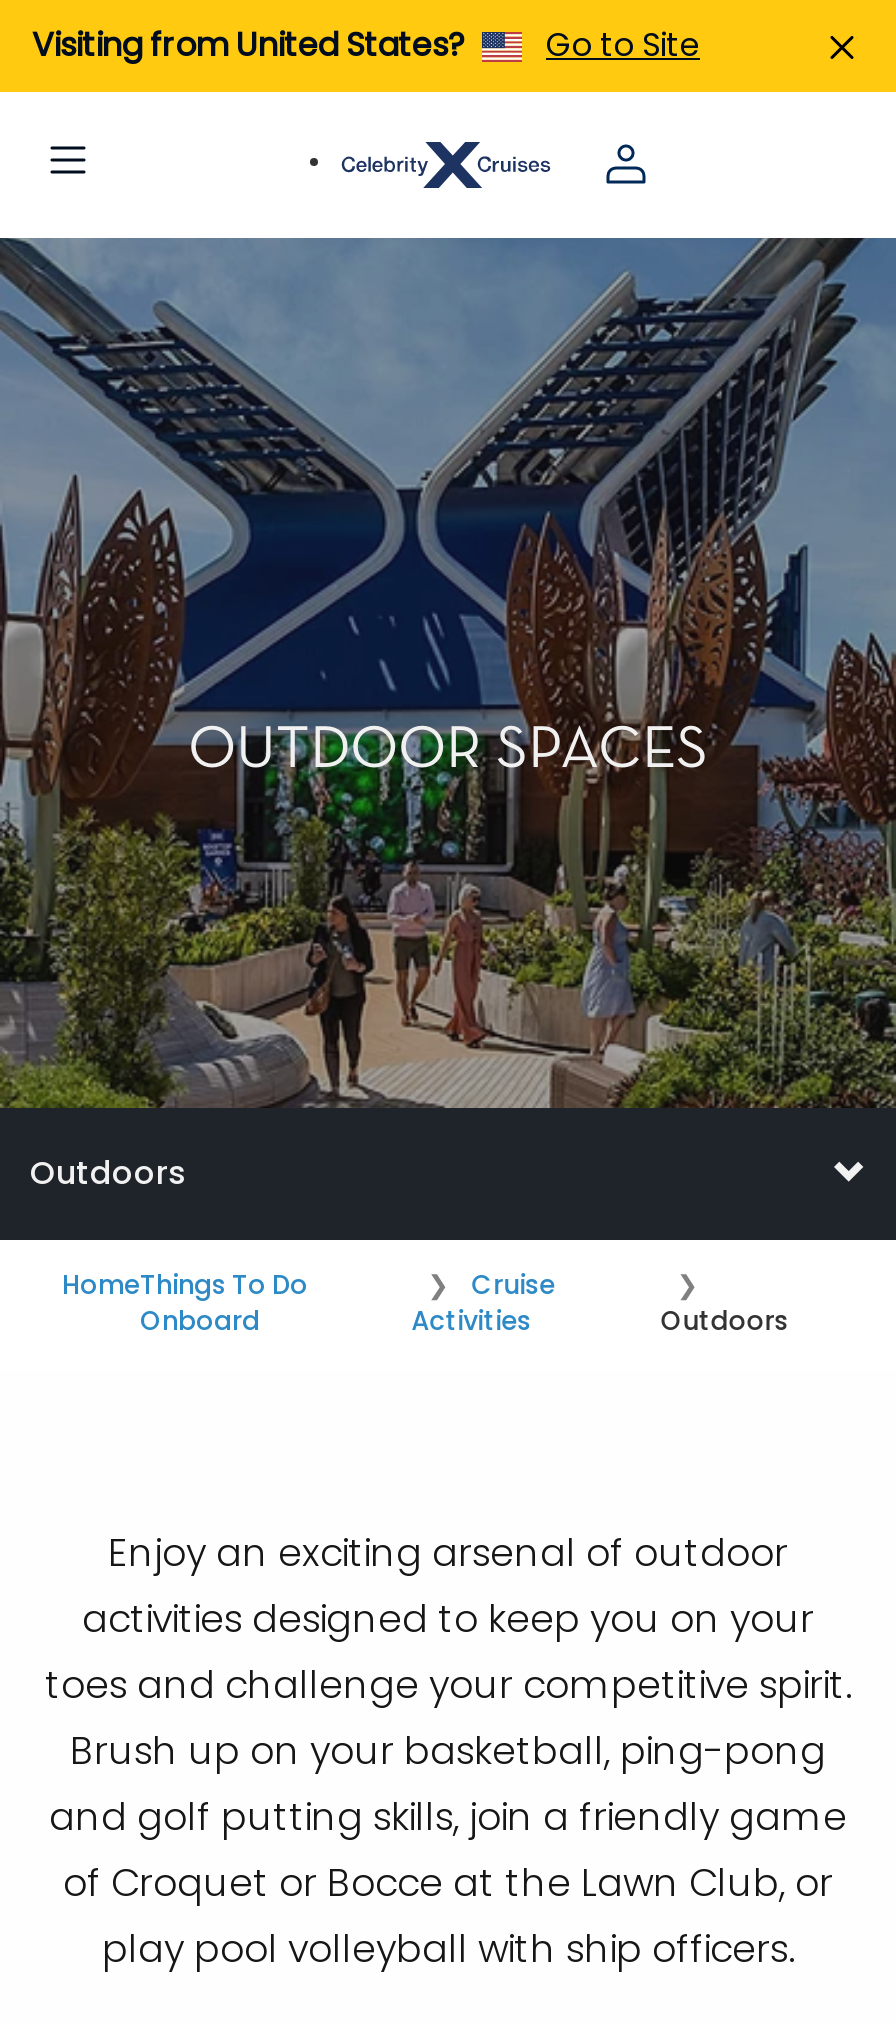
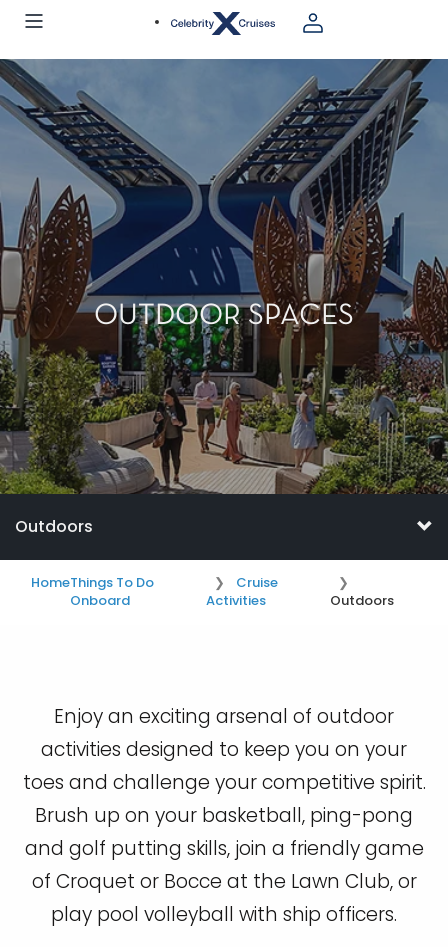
- Visiting from United States?
- Go to Site
